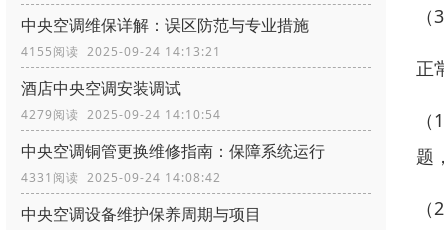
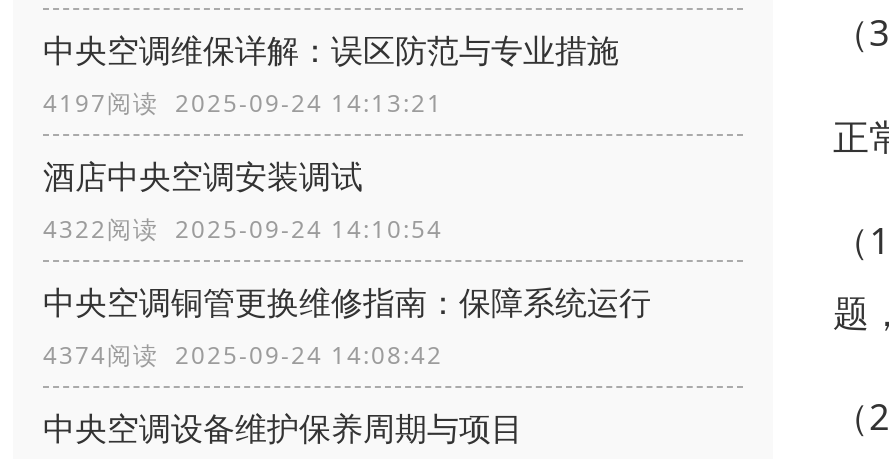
- 4155阅读 2025-09-24 14:13:21
+ 4197阅读 2025-09-24 14:13:21

- 4279阅读 2025-09-24 14:10:54
+ 4322阅读 2025-09-24 14:10:54

- 4331阅读 2025-09-24 14:08:42
+ 4374阅读 2025-09-24 14:08:42
